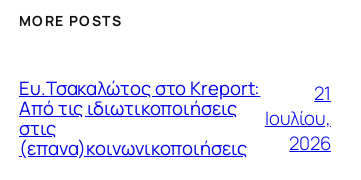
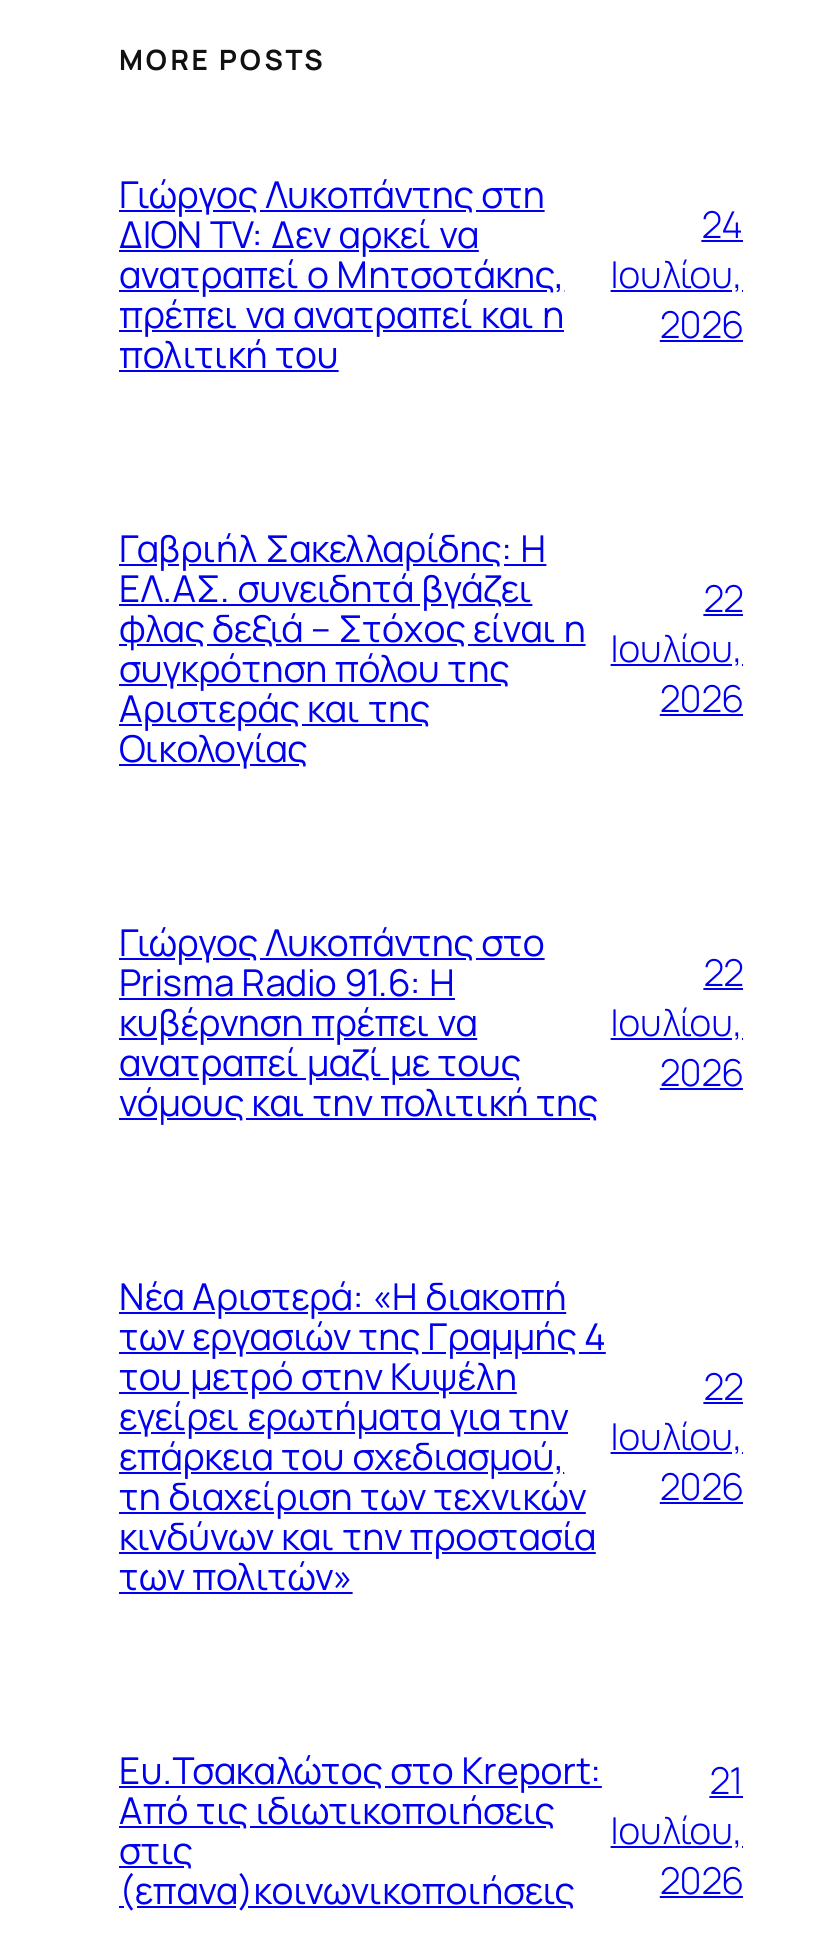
+ Γιώργος Λυκοπάντης στη
+ ΔΙΟΝ TV: Δεν αρκεί να
+ ανατραπεί ο Μητσοτάκης,
+ πρέπει να ανατραπεί και η
+ πολιτική του

+ Γαβριήλ Σακελλαρίδης: Η
+ ΕΛ.ΑΣ. συνειδητά βγάζει
+ φλας δεξιά – Στόχος είναι η
+ συγκρότηση πόλου της
+ Αριστεράς και της
+ Οικολογίας

+ Γιώργος Λυκοπάντης στο
+ Prisma Radio 91.6: Η
+ κυβέρνηση πρέπει να
+ ανατραπεί μαζί με τους
+ νόμους και την πολιτική της

+ Νέα Αριστερά: «Η διακοπή
+ των εργασιών της Γραμμής 4
+ του μετρό στην Κυψέλη
+ εγείρει ερωτήματα για την
+ επάρκεια του σχεδιασμού,
+ τη διαχείριση των τεχνικών
+ κινδύνων και την προστασία
+ των πολιτών»

+ 24
+ Ιουλίου,
+ 2026

+ 22
+ Ιουλίου,
+ 2026

+ 22
+ Ιουλίου,
+ 2026

+ 22
+ Ιουλίου,
+ 2026
